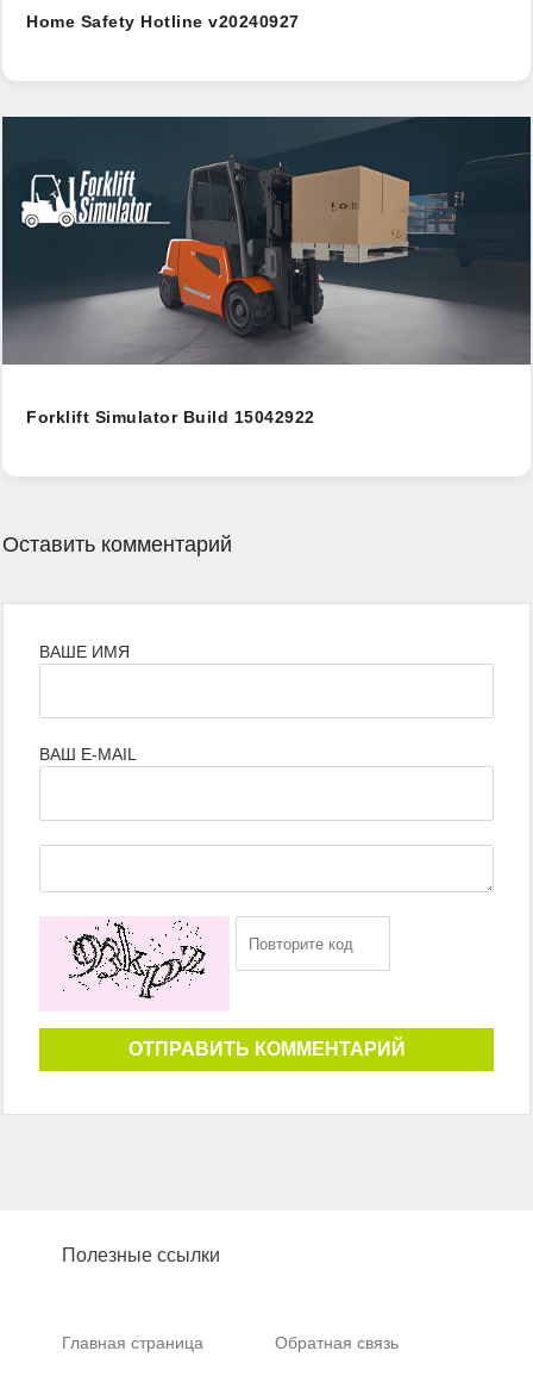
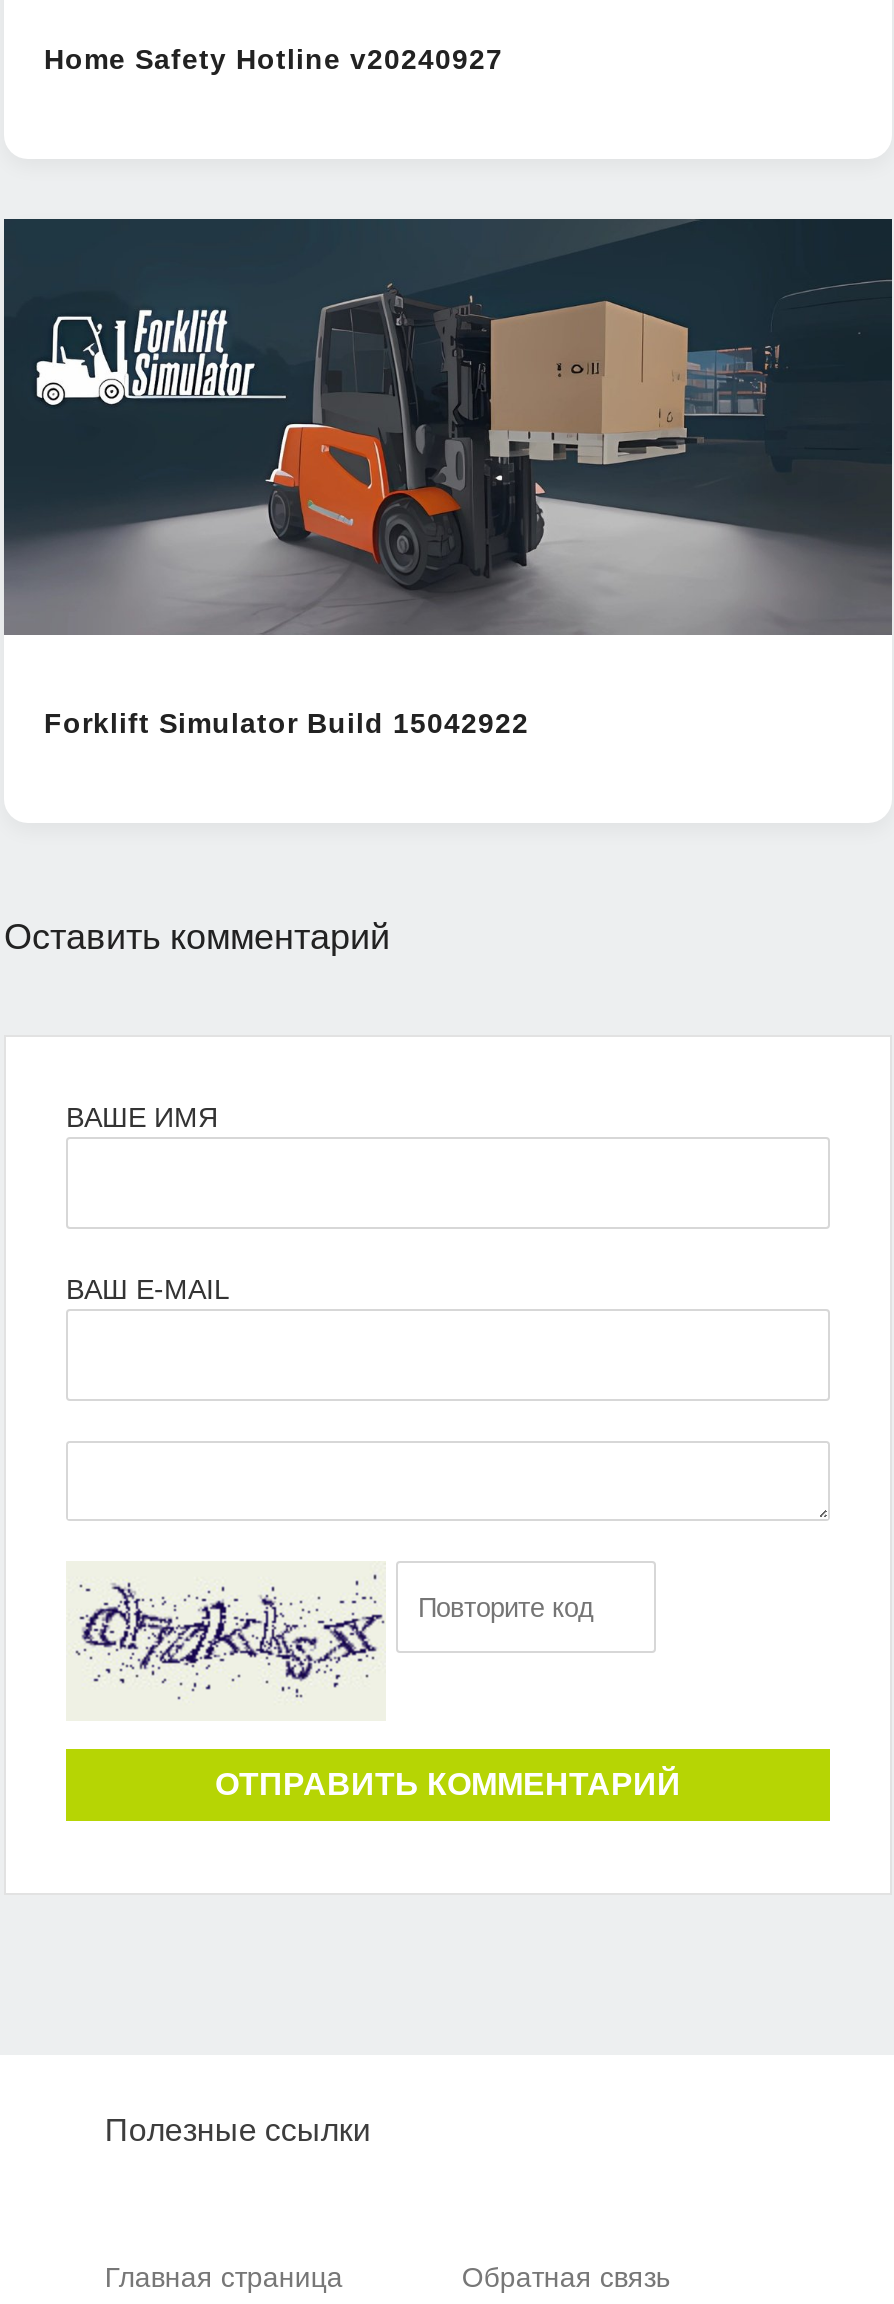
- [image]
+ [image]
